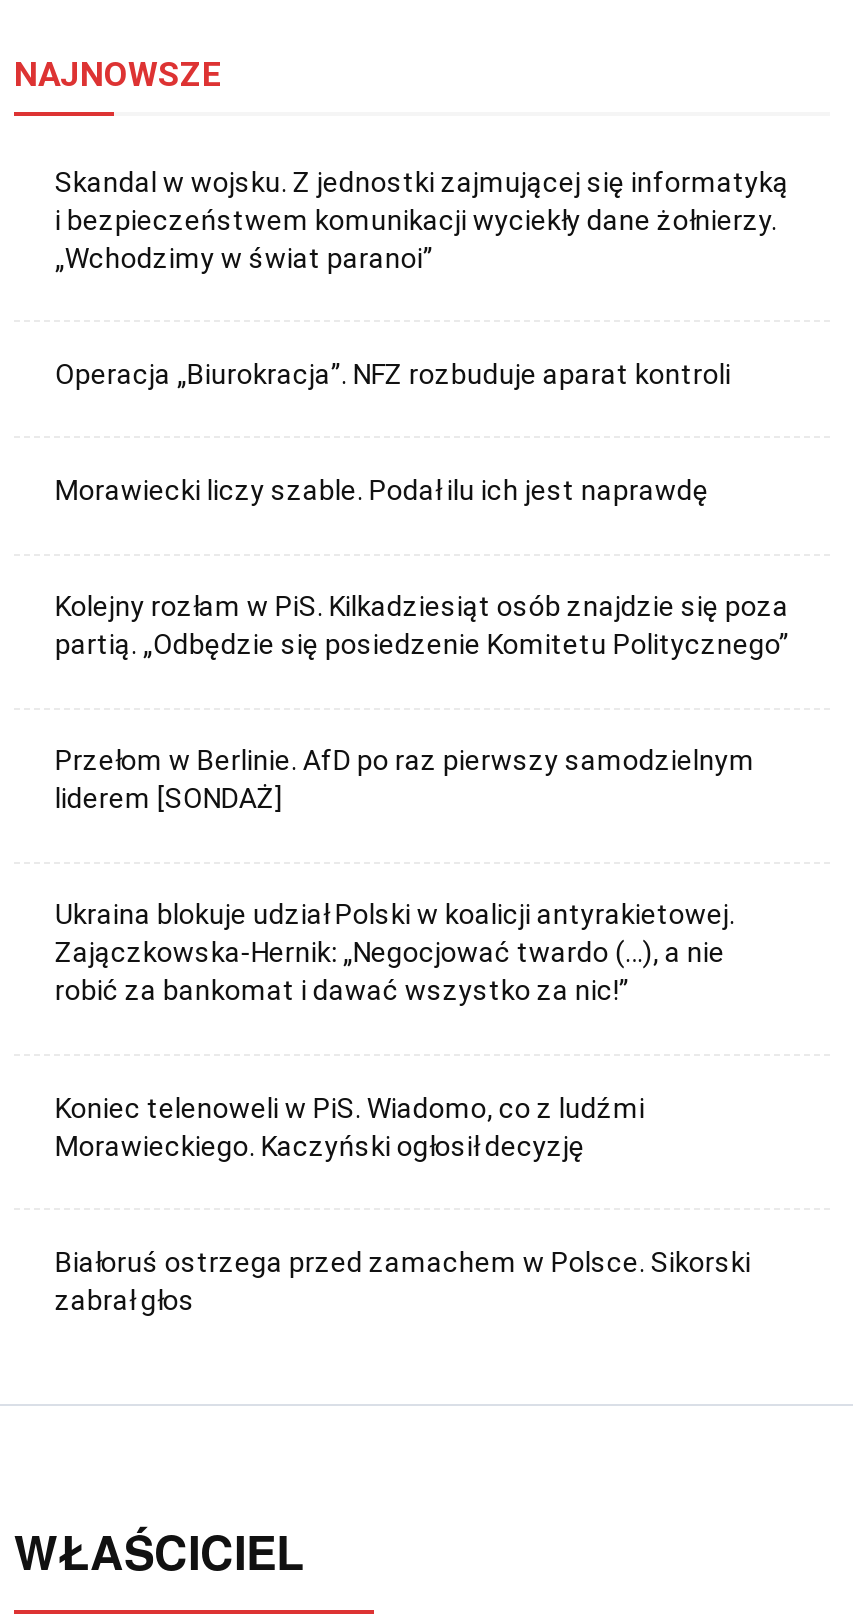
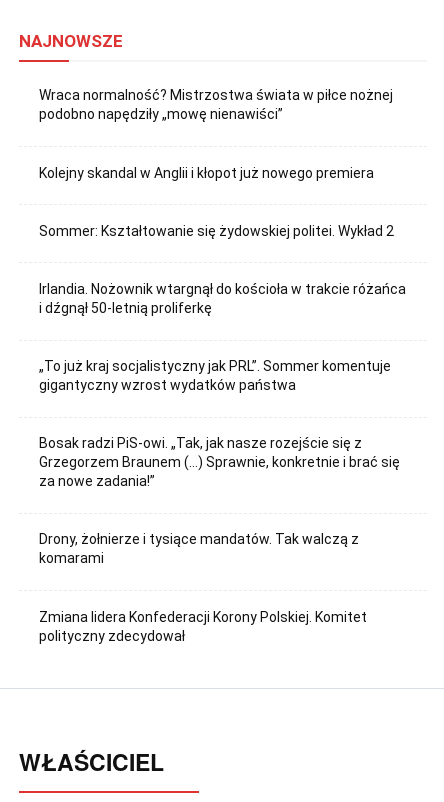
- Skandal w wojsku. Z jednostki zajmującej się informatyką
- i bezpieczeństwem komunikacji wyciekły dane żołnierzy.
- „Wchodzimy w świat paranoi”
+ Wraca normalność? Mistrzostwa świata w piłce nożnej
+ podobno napędziły „mowę nienawiści”

- Operacja „Biurokracja”. NFZ rozbuduje aparat kontroli
+ Kolejny skandal w Anglii i kłopot już nowego premiera

- Morawiecki liczy szable. Podał ilu ich jest naprawdę
+ Sommer: Kształtowanie się żydowskiej politei. Wykład 2

- Kolejny rozłam w PiS. Kilkadziesiąt osób znajdzie się poza
- partią. „Odbędzie się posiedzenie Komitetu Politycznego”
+ Irlandia. Nożownik wtargnął do kościoła w trakcie różańca
+ i dźgnął 50-letnią proliferkę

- Przełom w Berlinie. AfD po raz pierwszy samodzielnym
- liderem [SONDAŻ]
+ „To już kraj socjalistyczny jak PRL”. Sommer komentuje
+ gigantyczny wzrost wydatków państwa

- Ukraina blokuje udział Polski w koalicji antyrakietowej.
- Zajączkowska-Hernik: „Negocjować twardo (…), a nie
- robić za bankomat i dawać wszystko za nic!”
+ Bosak radzi PiS-owi. „Tak, jak nasze rozejście się z
+ Grzegorzem Braunem (…) Sprawnie, konkretnie i brać się
+ za nowe zadania!”

- Koniec telenoweli w PiS. Wiadomo, co z ludźmi
- Morawieckiego. Kaczyński ogłosił decyzję
+ Drony, żołnierze i tysiące mandatów. Tak walczą z
+ komarami

- Białoruś ostrzega przed zamachem w Polsce. Sikorski
- zabrał głos
+ Zmiana lidera Konfederacji Korony Polskiej. Komitet
+ polityczny zdecydował
